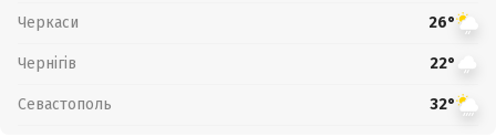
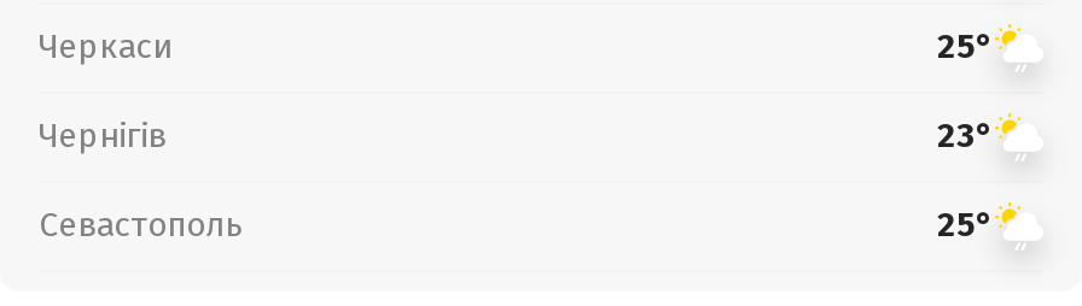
- 26°
+ 25°

- 22°
+ 23°

- 32°
+ 25°
